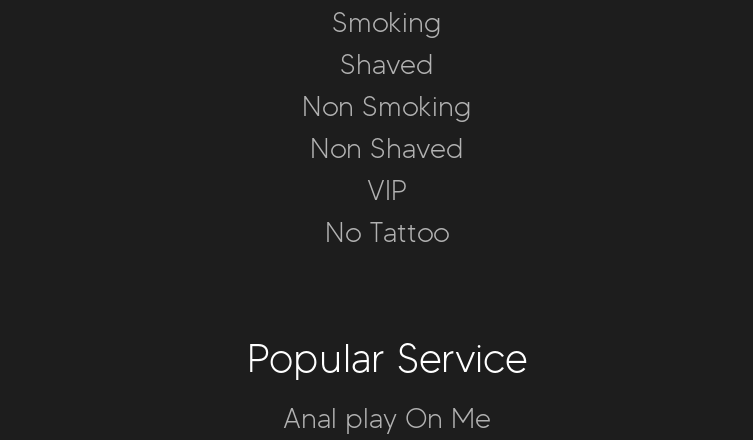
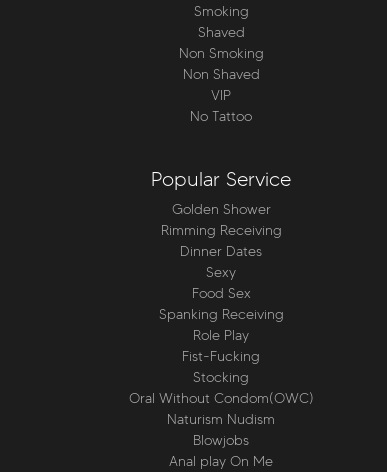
+ Golden Shower
+ Rimming Receiving
+ Dinner Dates
+ Sexy
+ Food Sex
+ Spanking Receiving
+ Role Play
+ Fist-Fucking
+ Stocking
+ Oral Without Condom(OWC)
+ Naturism Nudism
+ Blowjobs
